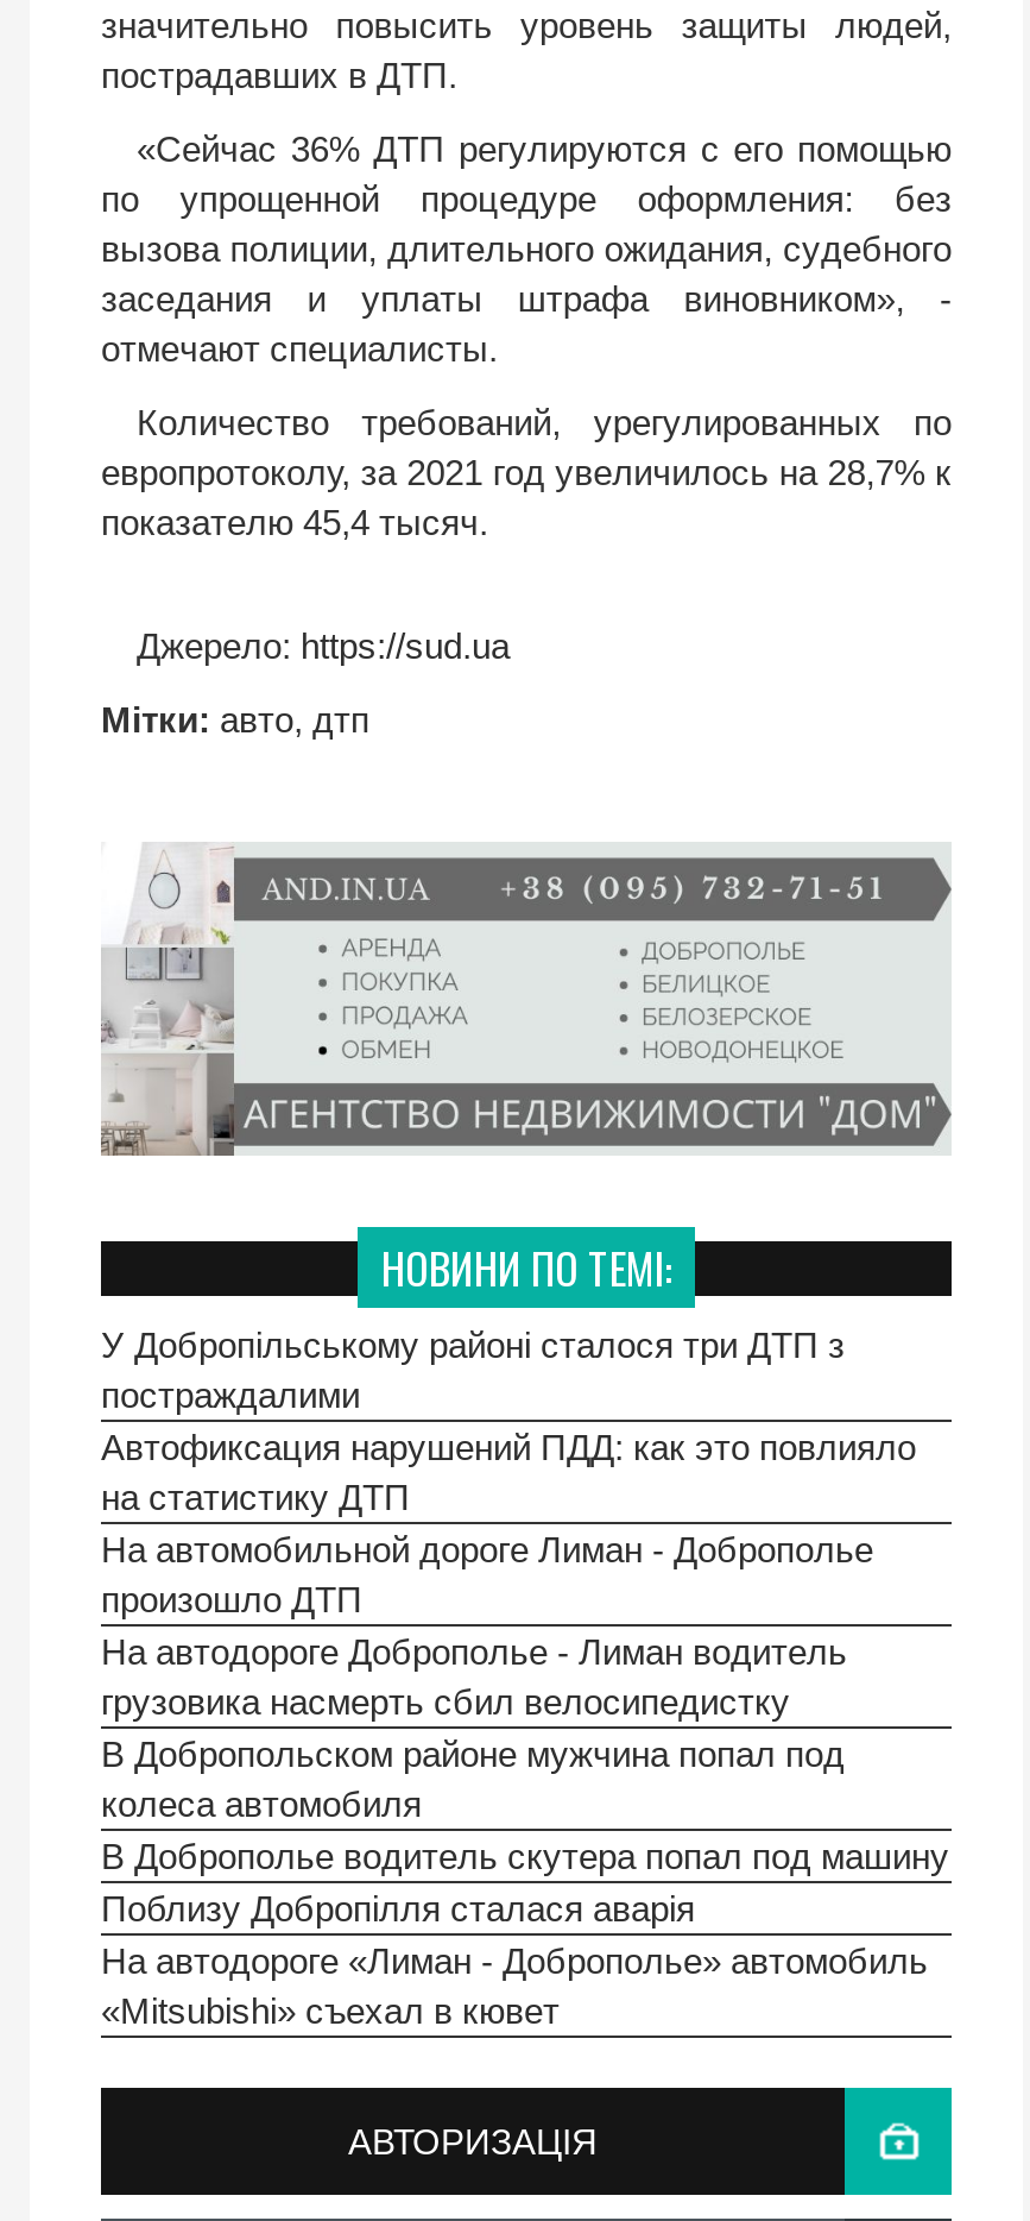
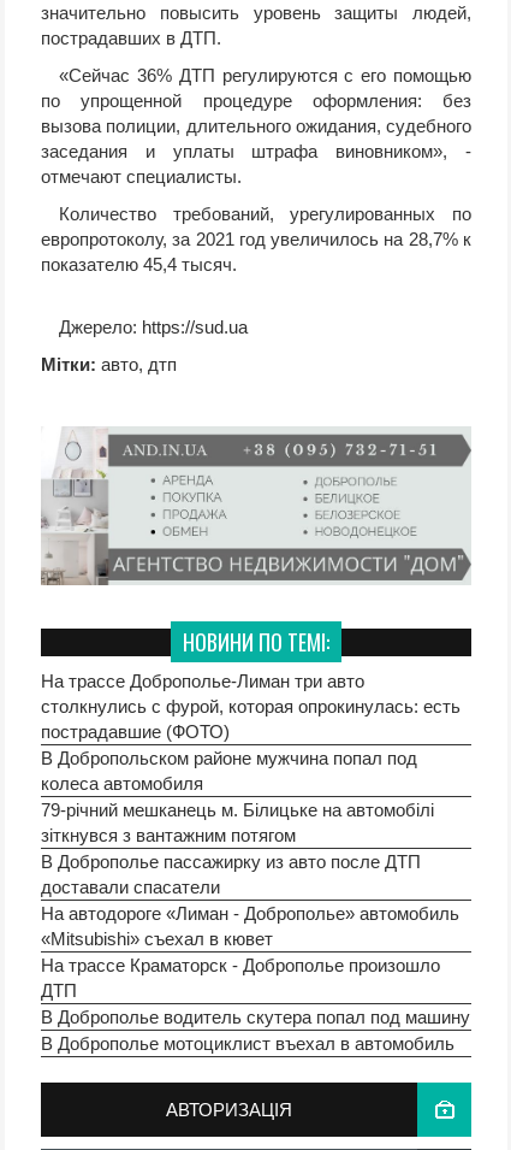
- У Добропільському районі сталося три ДТП з
- постраждалими
- Автофиксация нарушений ПДД: как это повлияло
- на статистику ДТП
- На автомобильной дороге Лиман - Доброполье
- произошло ДТП
- На автодороге Доброполье - Лиман водитель
- грузовика насмерть сбил велосипедистку
+ На трассе Доброполье-Лиман три авто
+ столкнулись с фурой, которая опрокинулась: есть
+ пострадавшие (ФОТО)

moved up: В Добропольском районе мужчина попал под | колеса автомобиля

moved down: В Доброполье водитель скутера попал под машину

- Поблизу Добропілля сталася аварія
+ 79-річний мешканець м. Білицьке на автомобілі
+ зіткнувся з вантажним потягом
+ В Доброполье пассажирку из авто после ДТП
+ доставали спасатели

moved up: На автодороге «Лиман - Доброполье» автомобиль | «Mitsubishi» съехал в кювет

+ На трассе Краматорск - Доброполье произошло
+ ДТП
+ В Доброполье мотоциклист въехал в автомобиль
